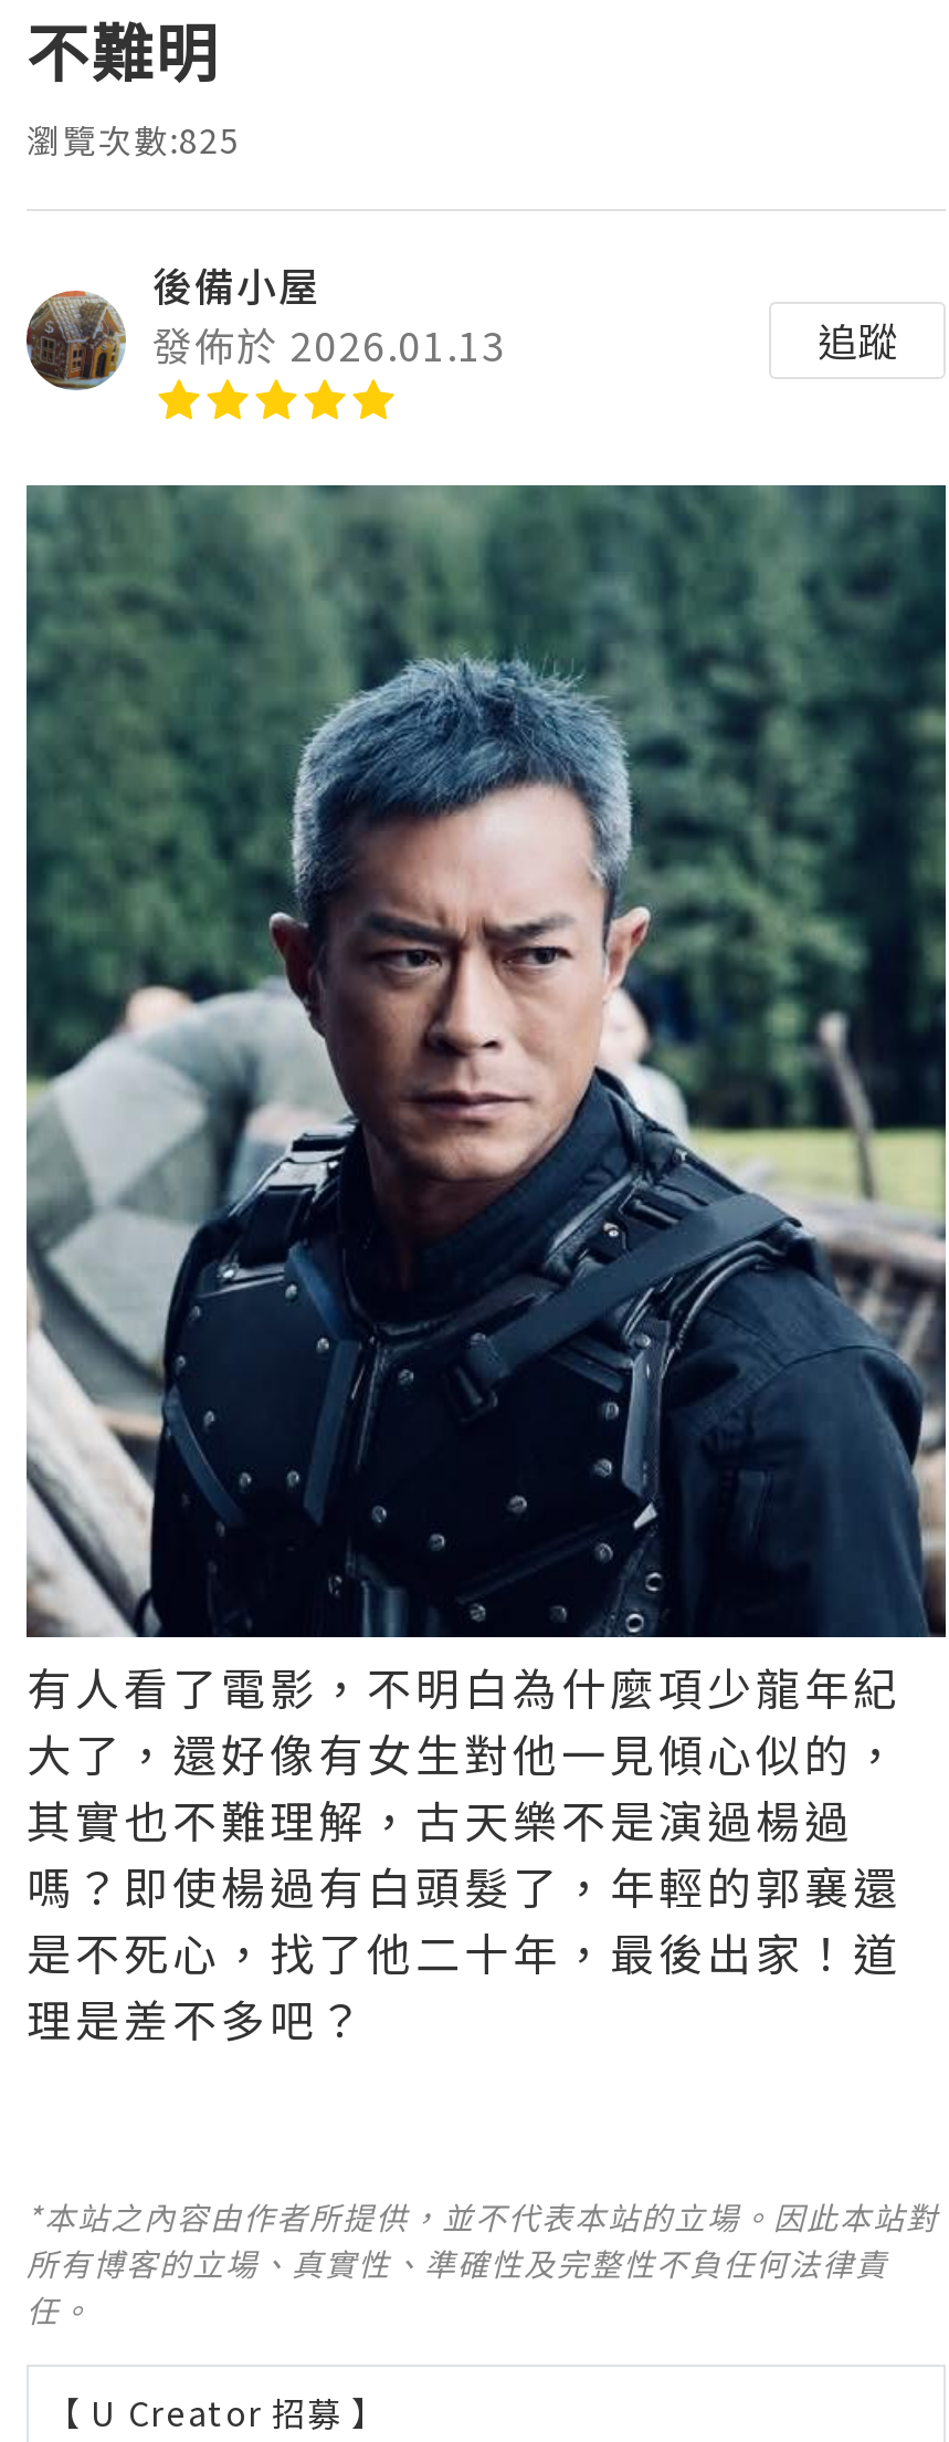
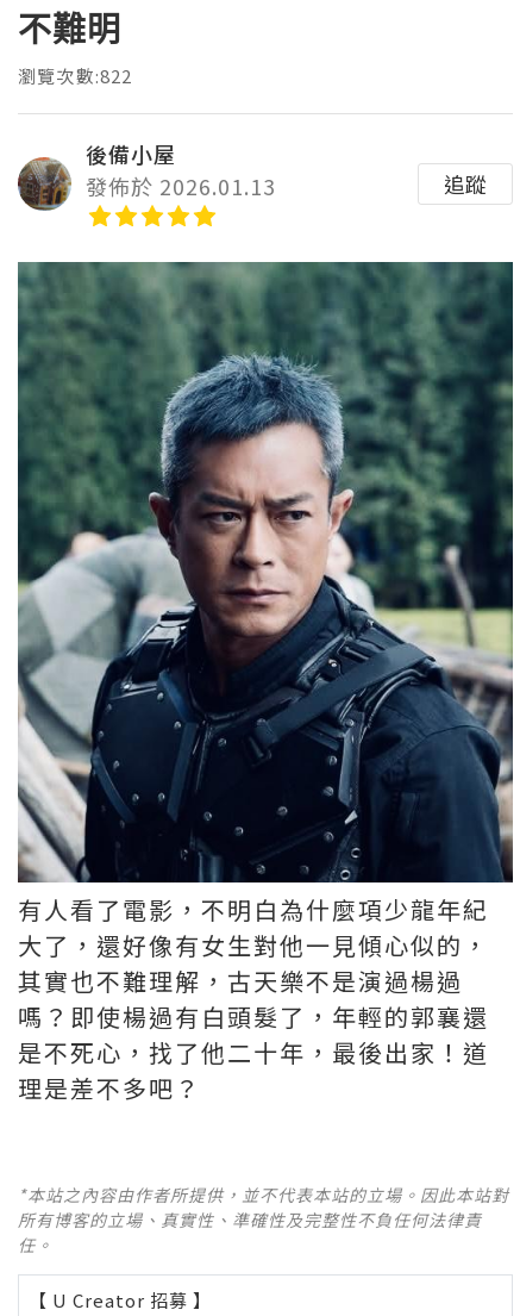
- 瀏覽次數:825
+ 瀏覽次數:822
